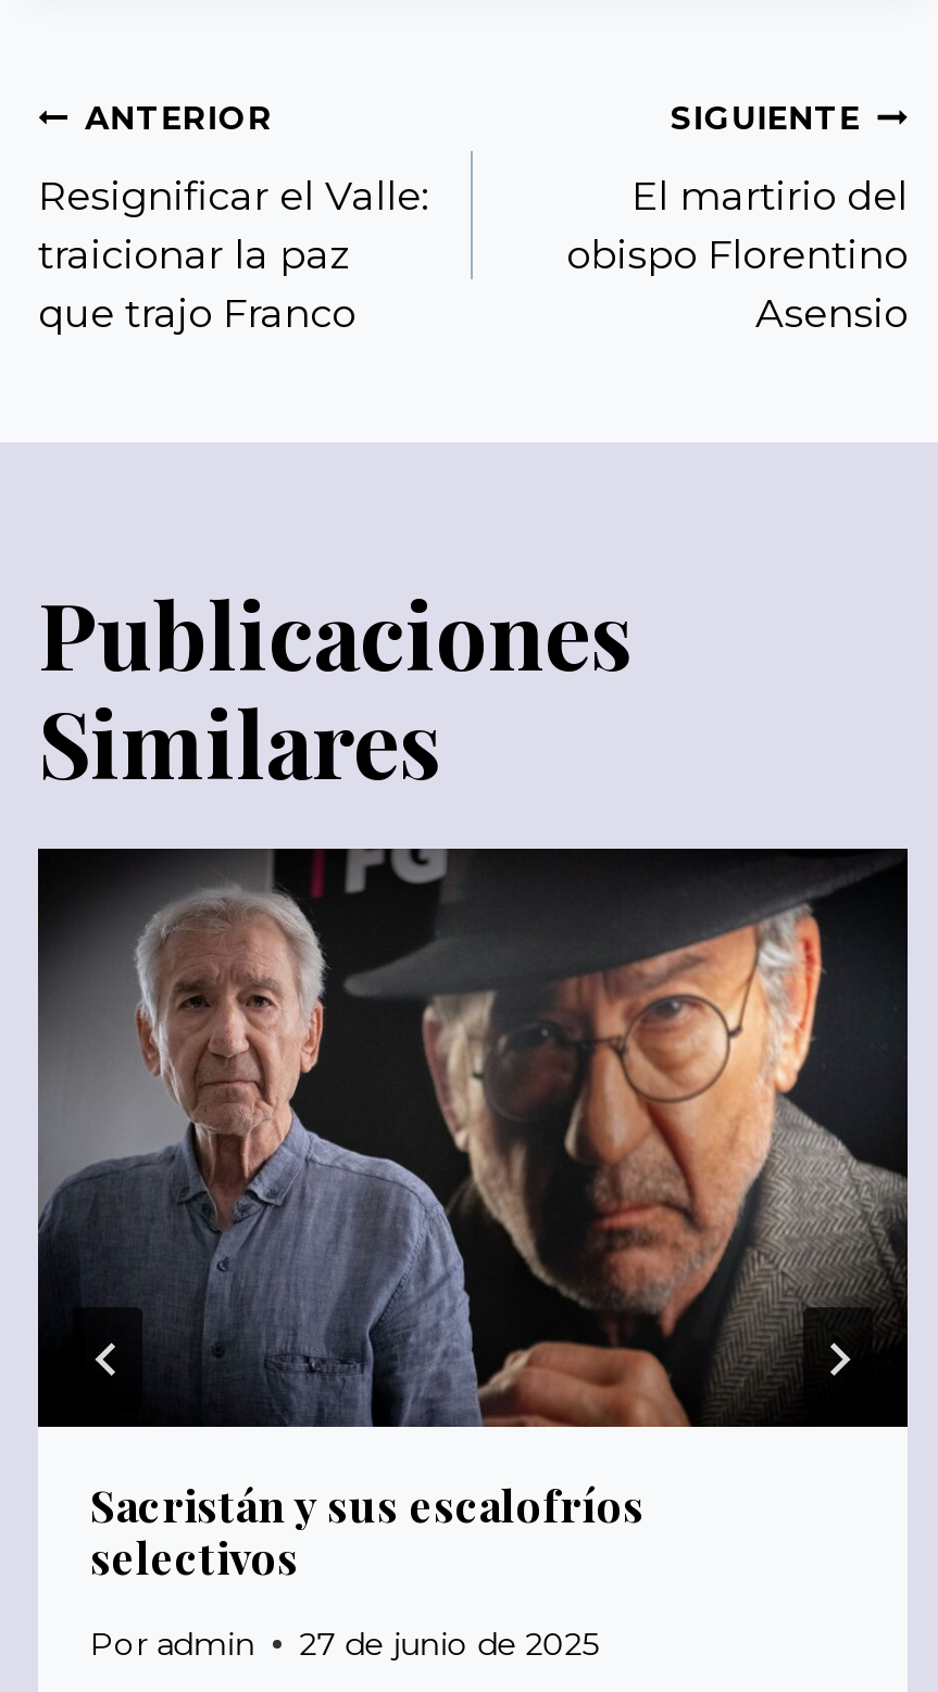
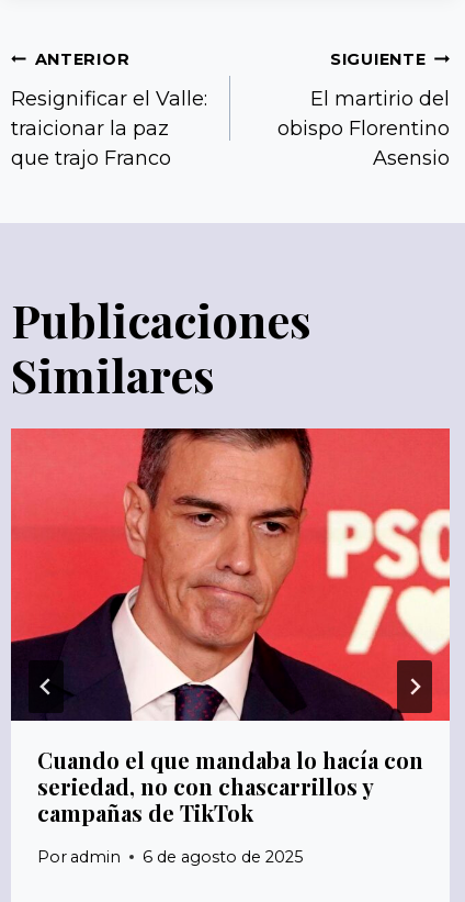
- [image]
- Sacristán y sus escalofríos
- selectivos
+ [image]
+ Cuando el que mandaba lo hacía con
+ seriedad, no con chascarrillos y
+ campañas de TikTok

- Por admin 27 de junio de 2025
+ Por admin 6 de agosto de 2025
